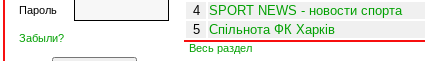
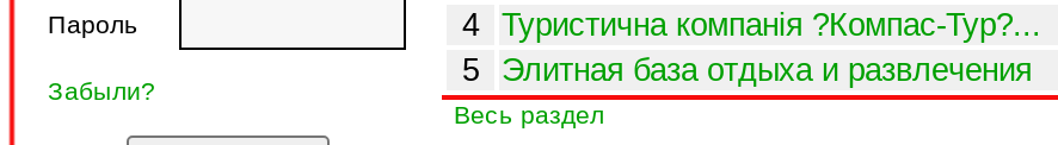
- SPORT NEWS - новости спорта
+ Туристична компанія ?Компас-Тур?...

- Спільнота ФК Харків
+ Элитная база отдыха и развлечения
